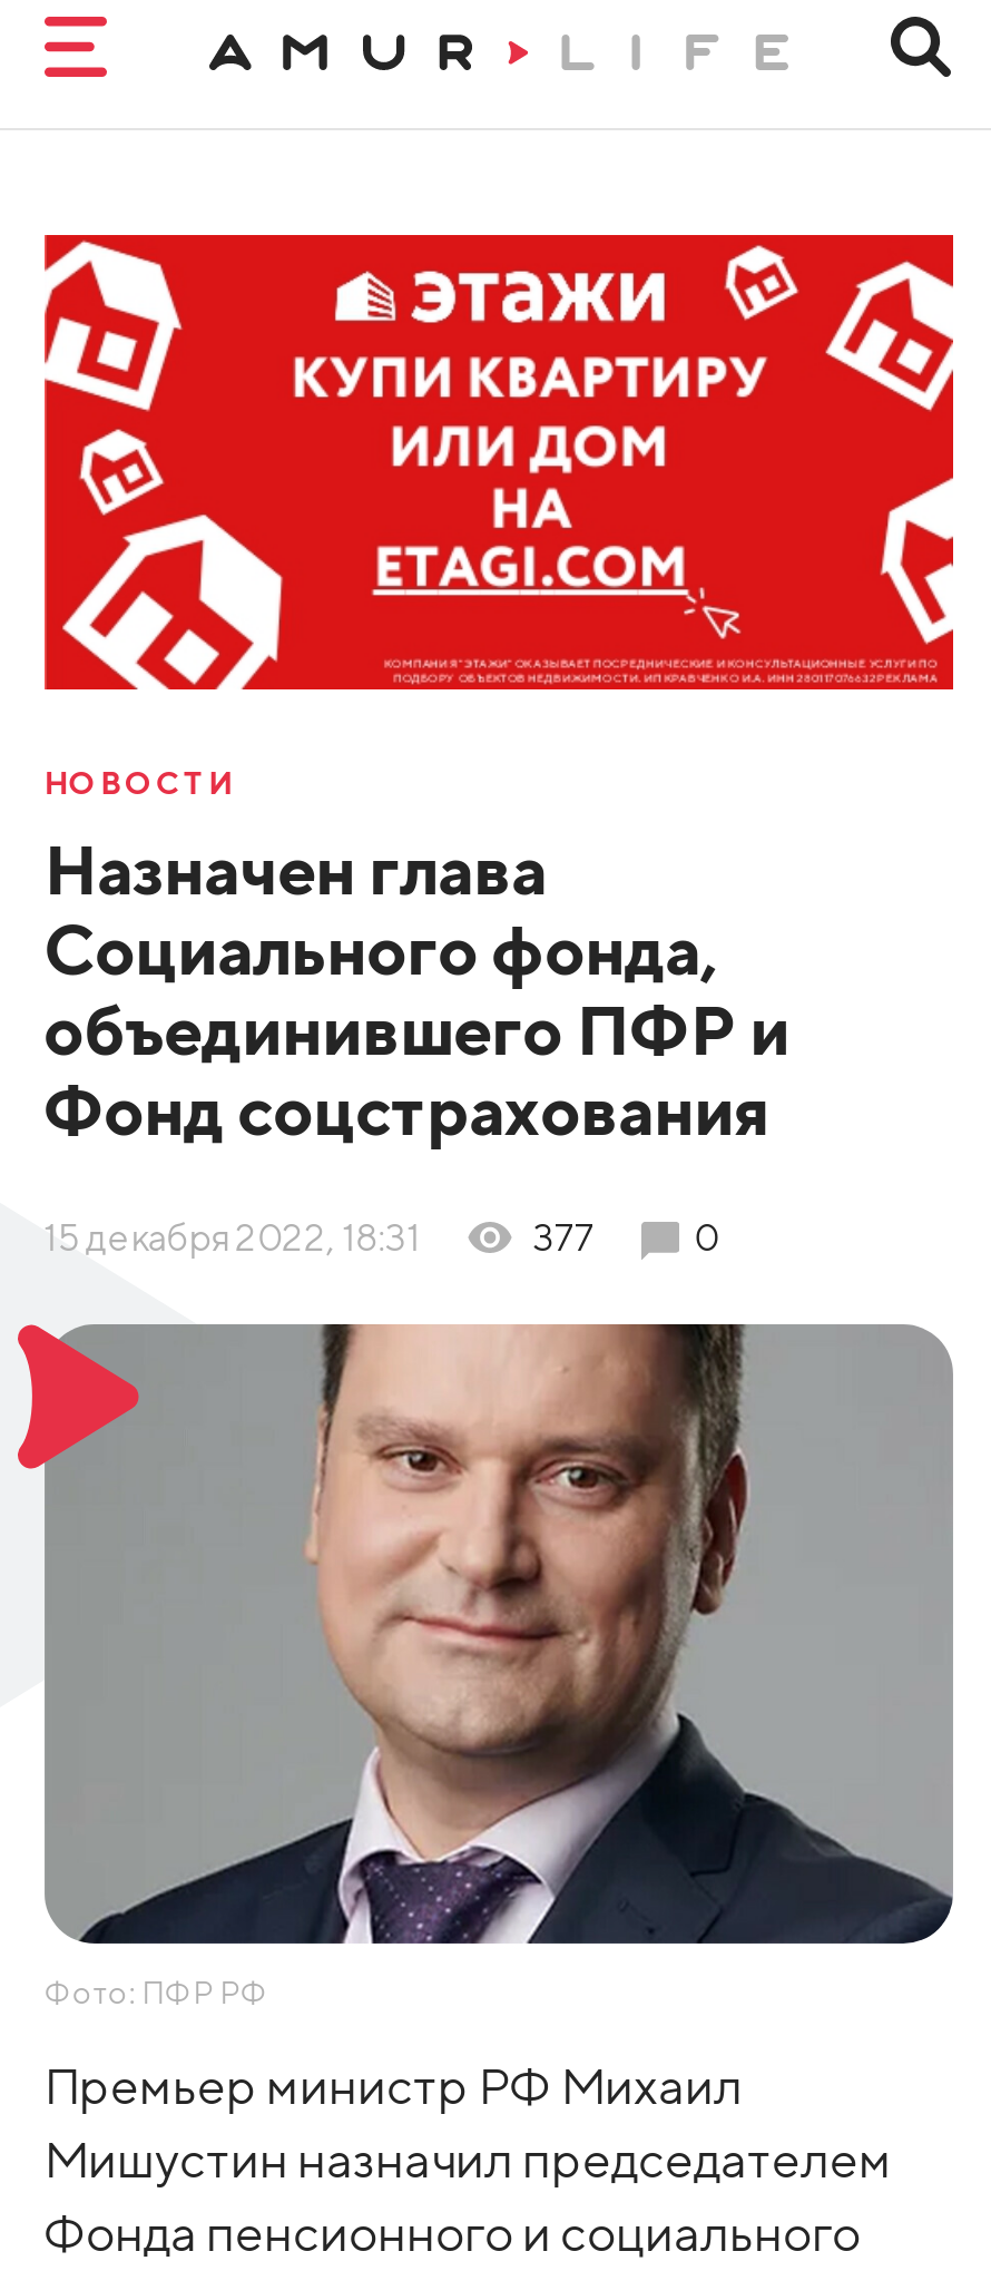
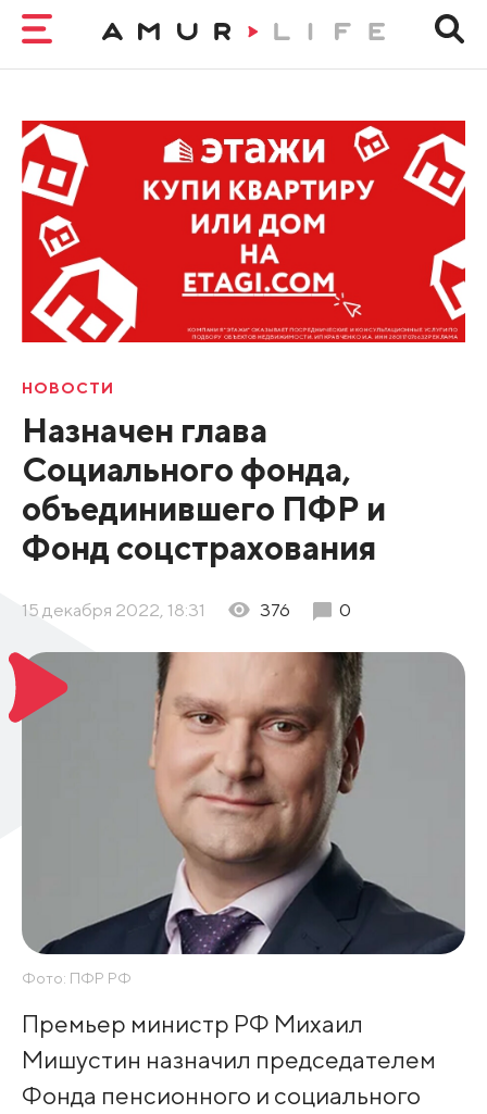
- 377
+ 376
